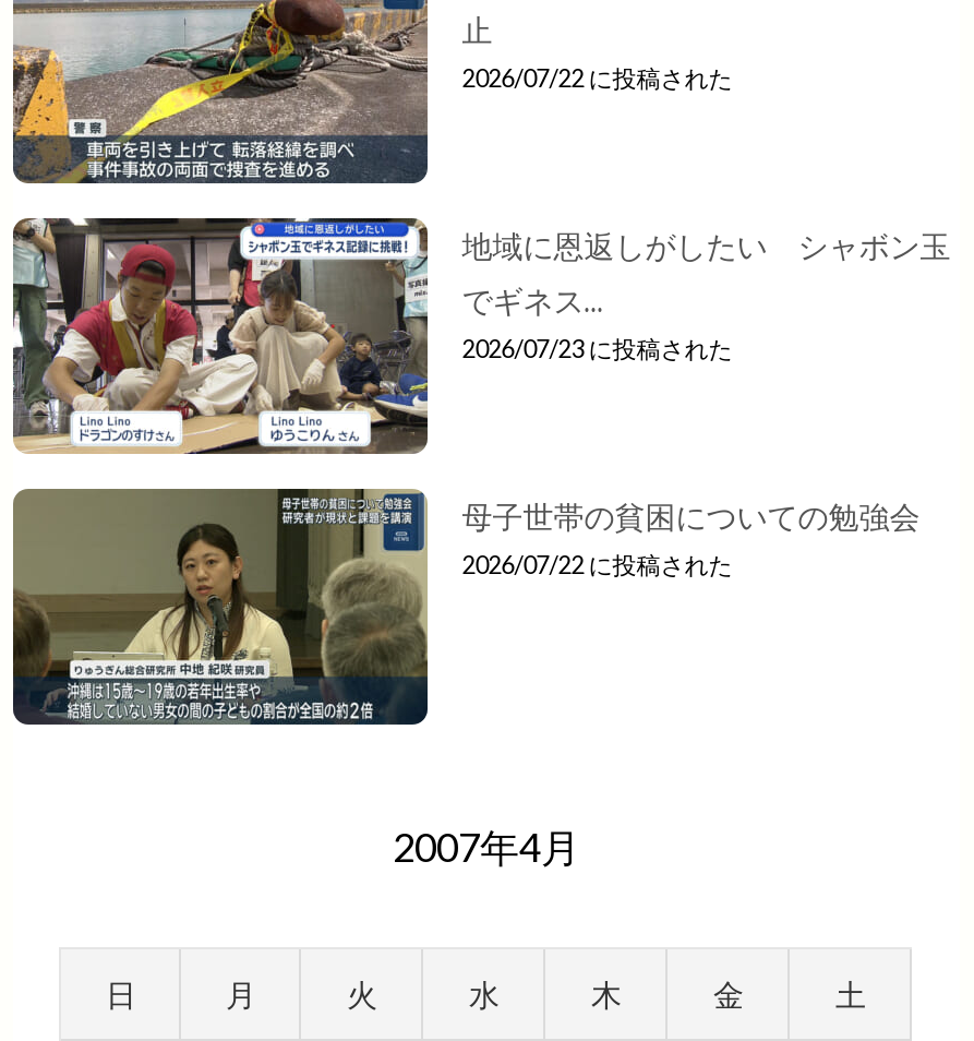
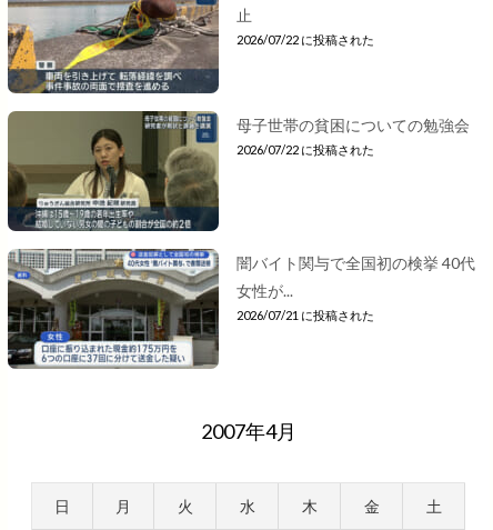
- [image]
- 地域に恩返しがしたい シャボン玉
- でギネス...
- 2026/07/23 に投稿された

moved up: [image] | 母子世帯の貧困についての勉強会 | 2026/07/22 に投稿された

+ [image]
+ 闇バイト関与で全国初の検挙 40代
+ 女性が...
+ 2026/07/21 に投稿された
